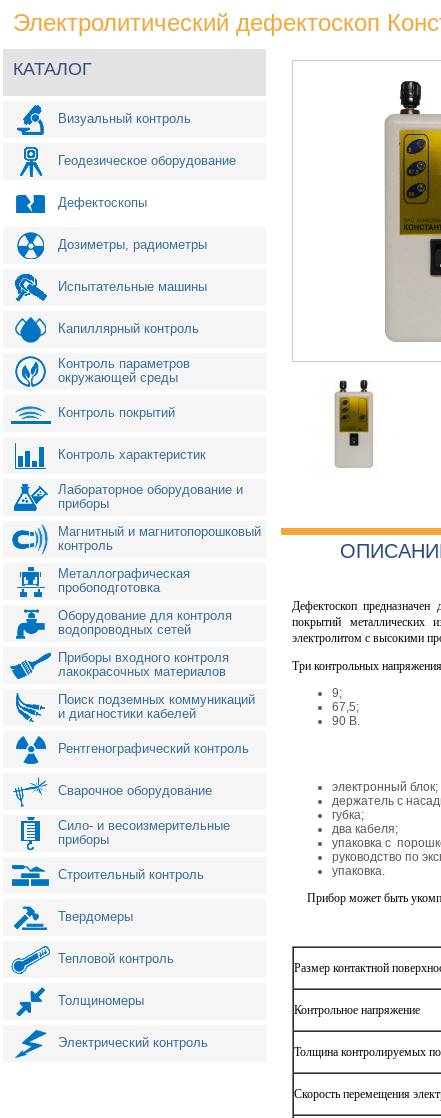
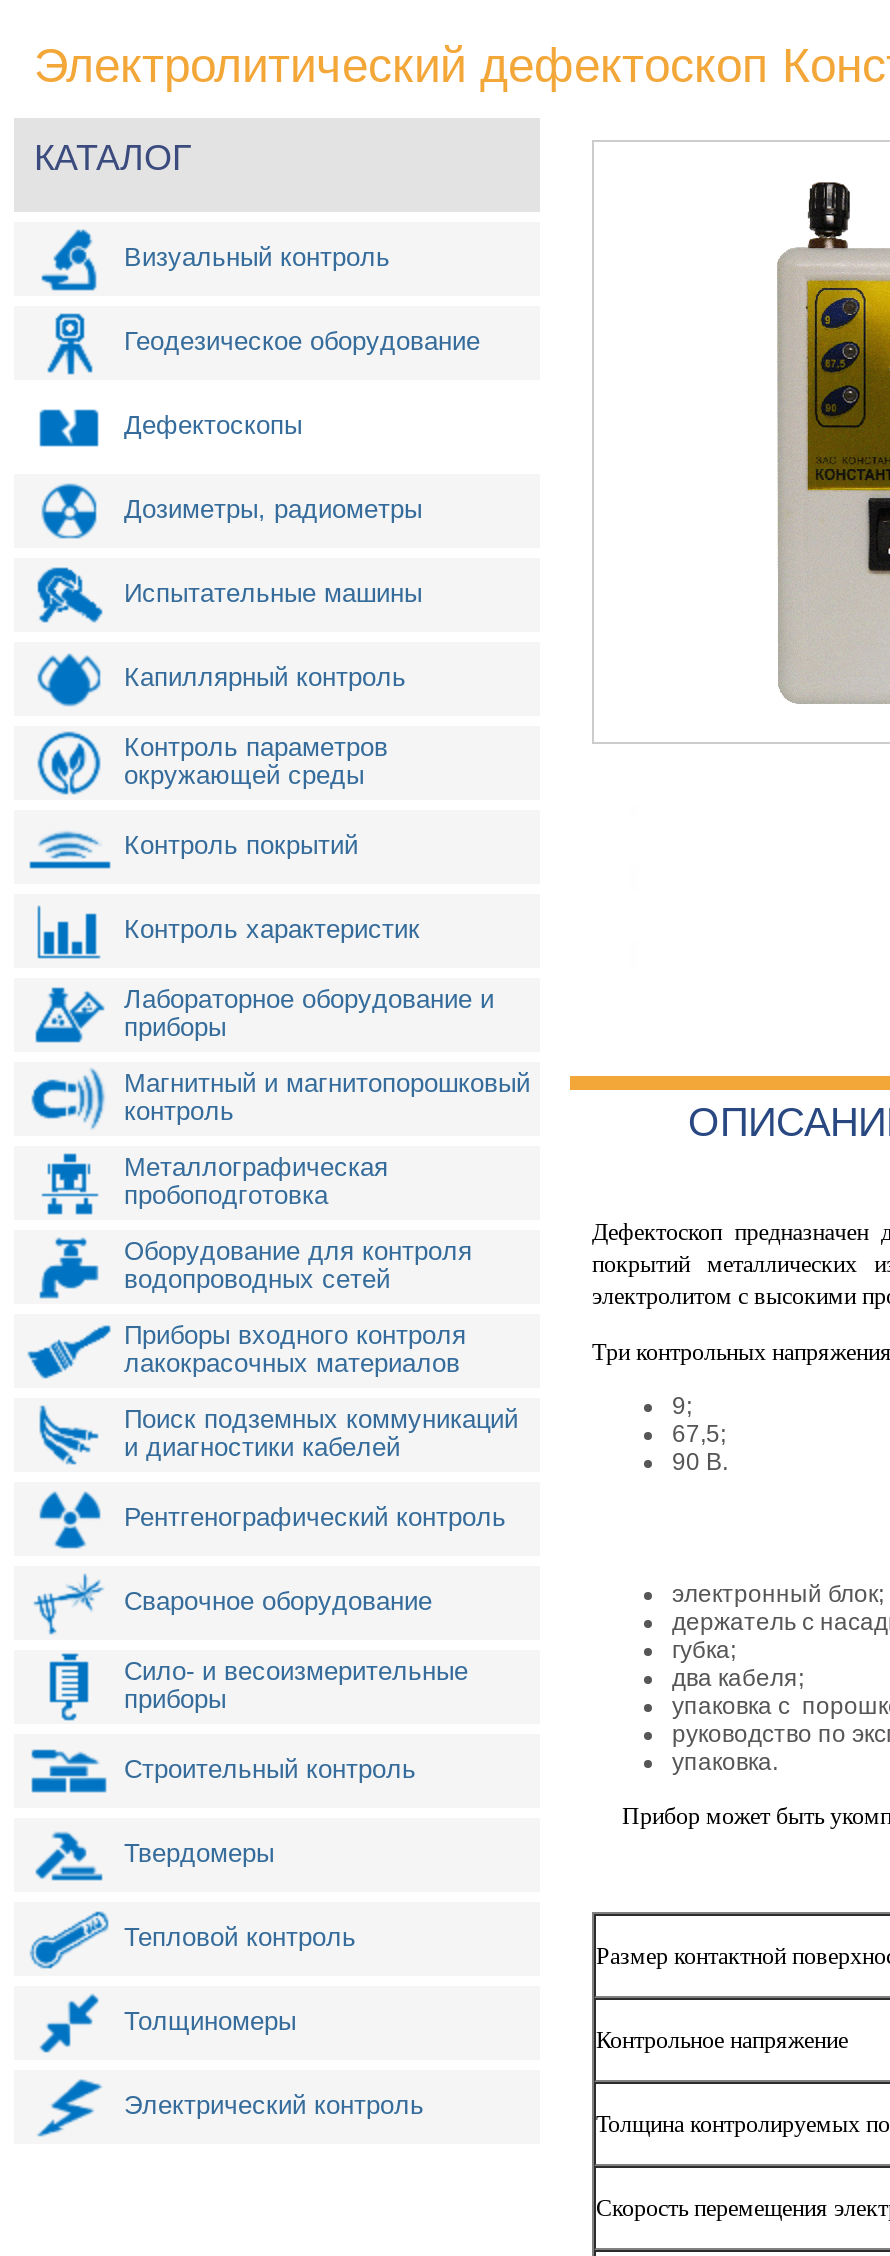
- [image]
